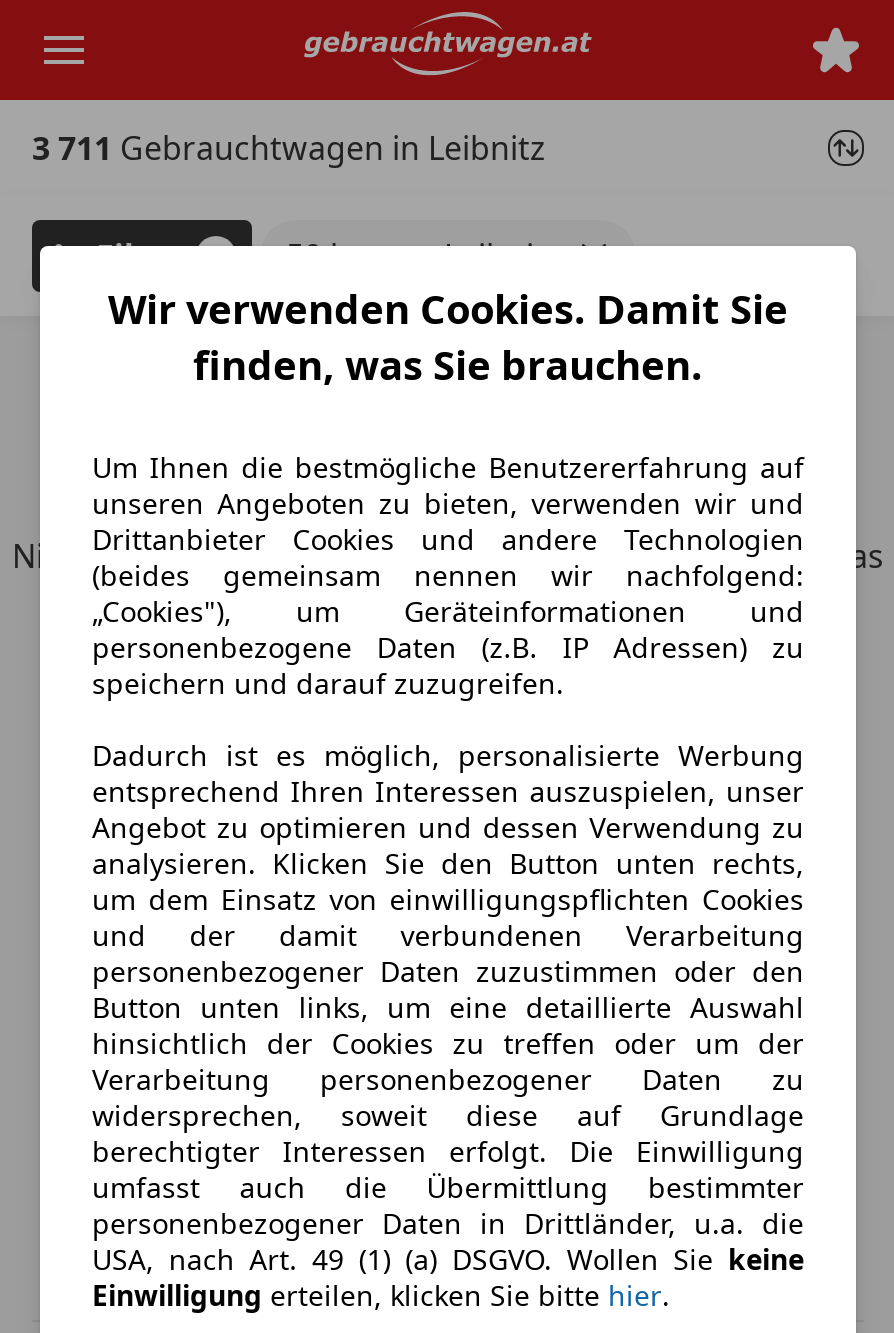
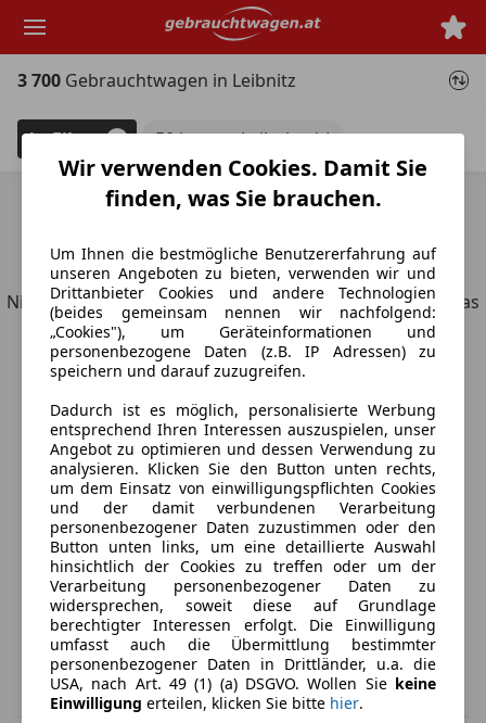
- 3 711 Gebrauchtwagen in Leibnitz
+ 3 700 Gebrauchtwagen in Leibnitz
